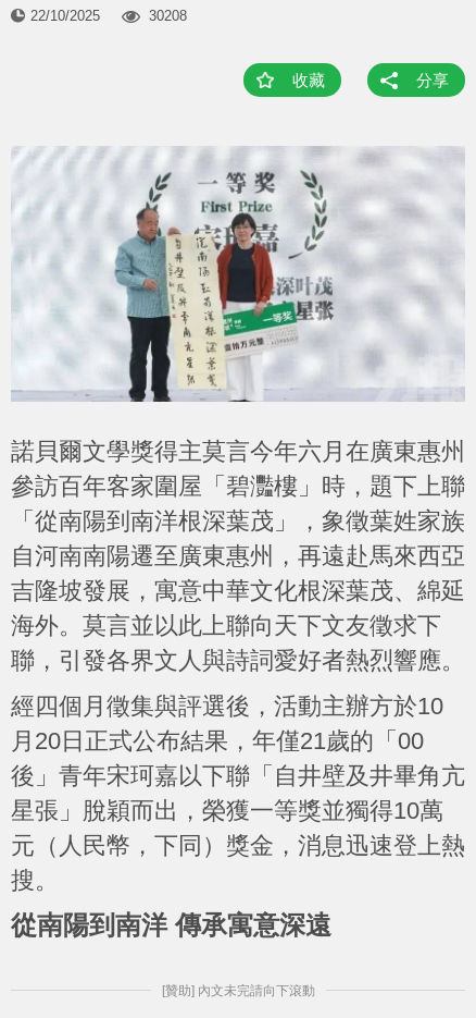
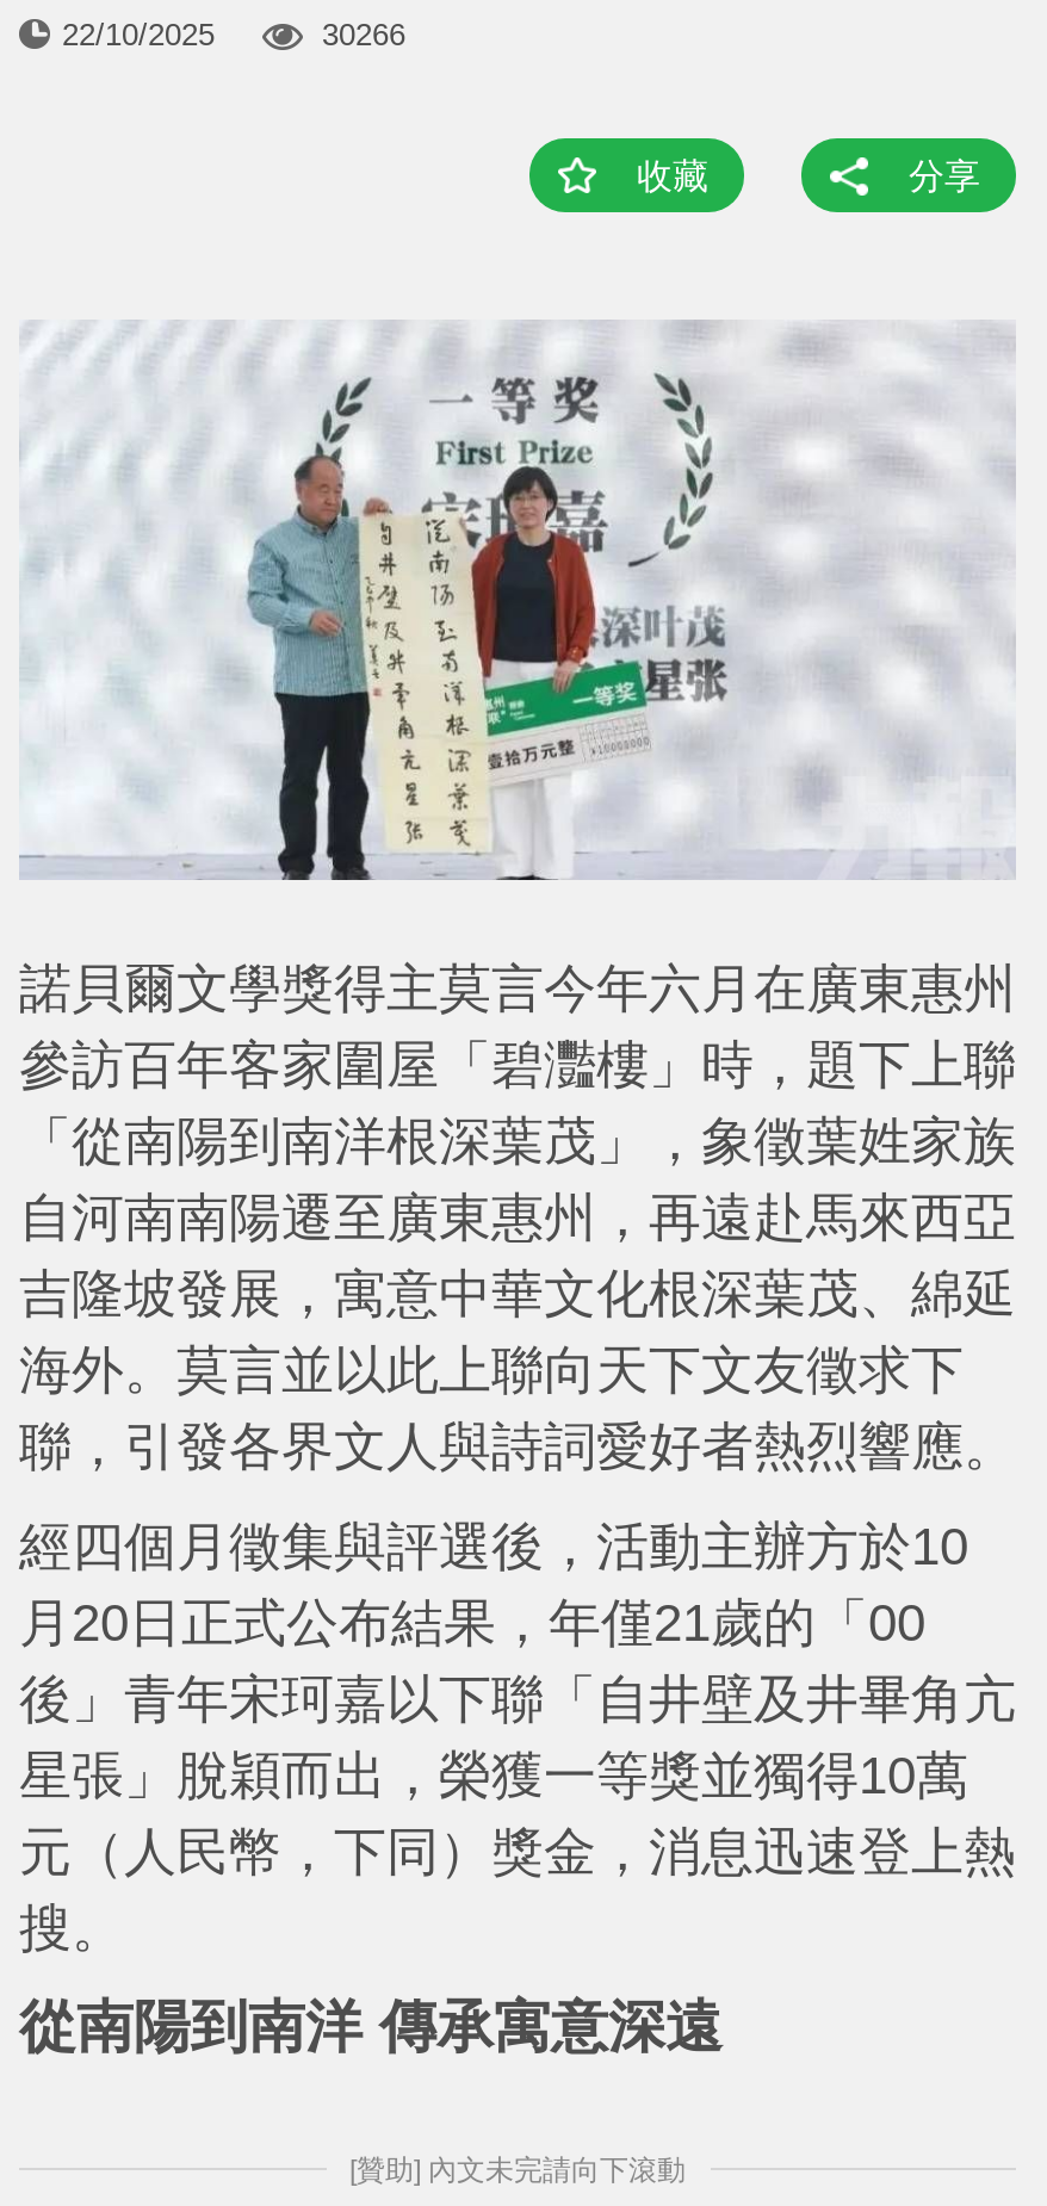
- 30208
+ 30266
